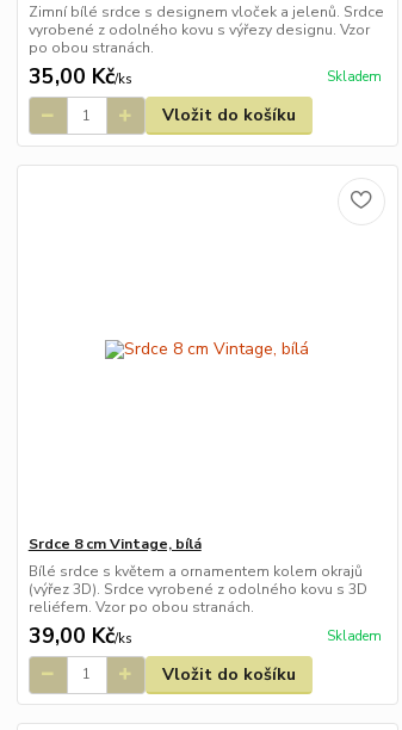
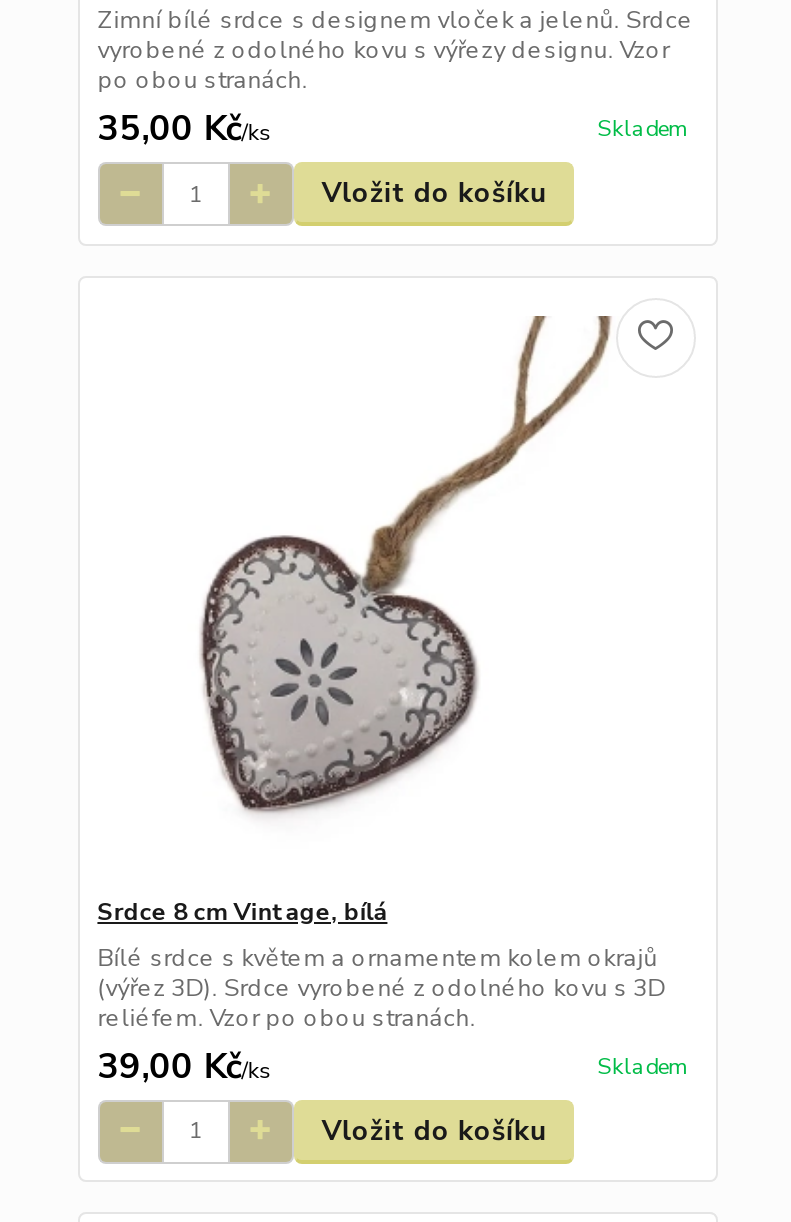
+ [image]
